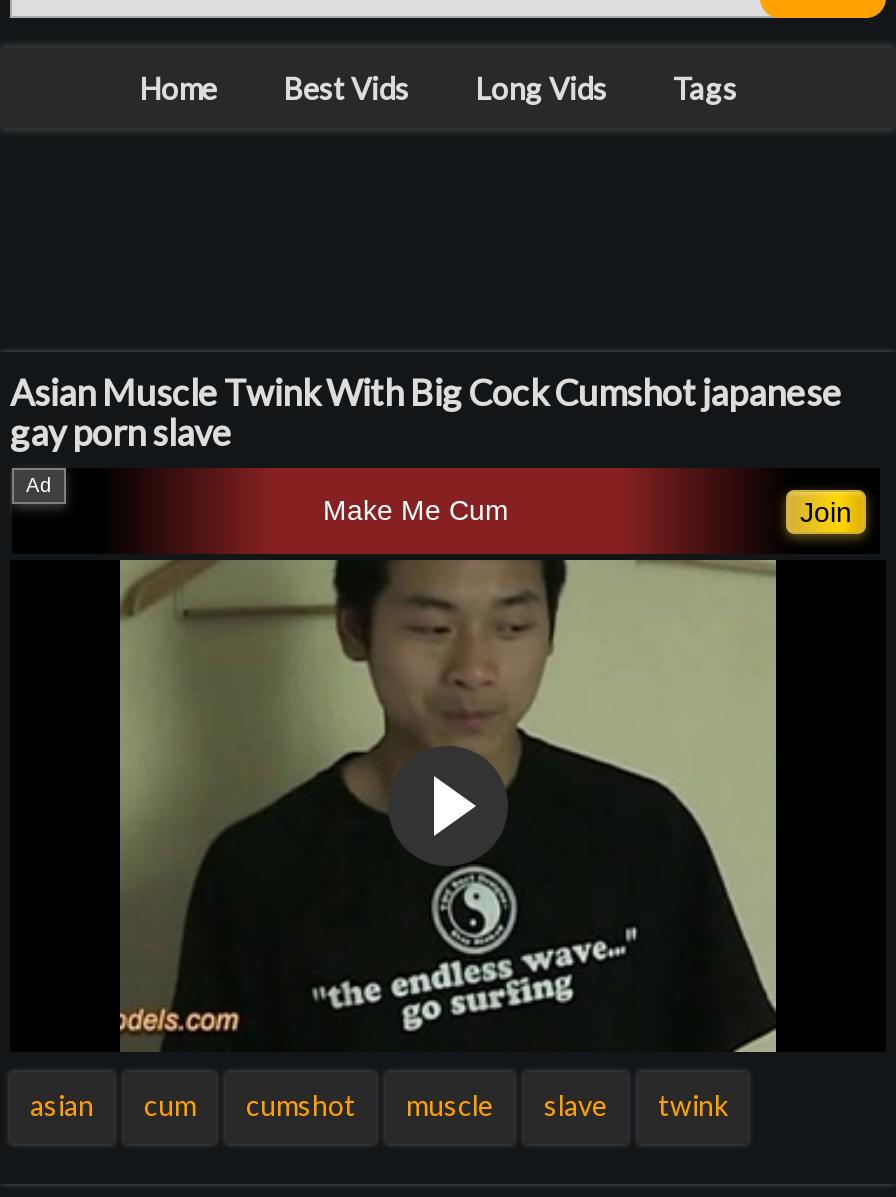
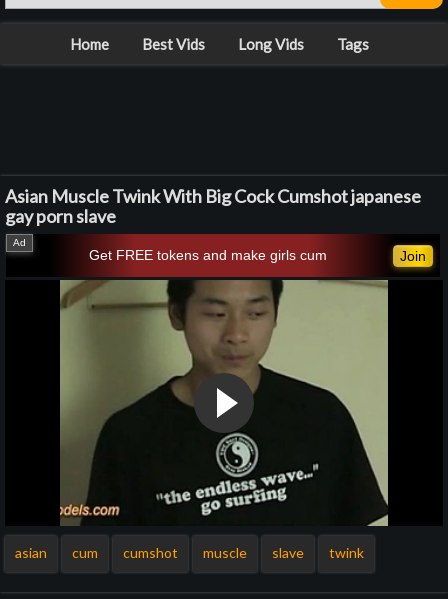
- Make Me Cum
+ Get FREE tokens and make girls cum
